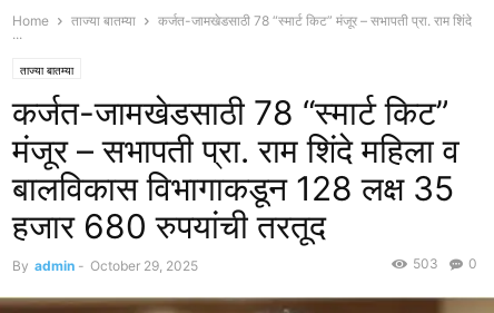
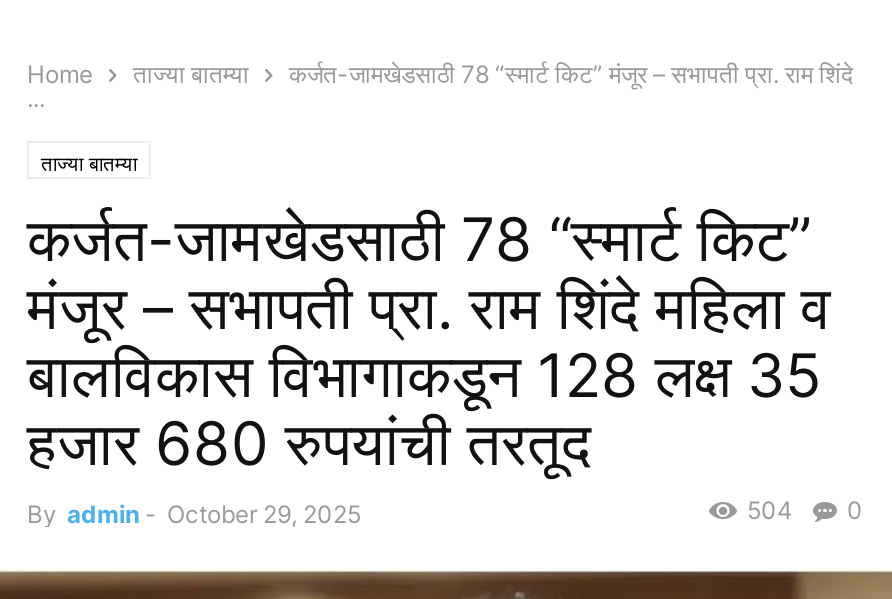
- 503 0
+ 504 0
